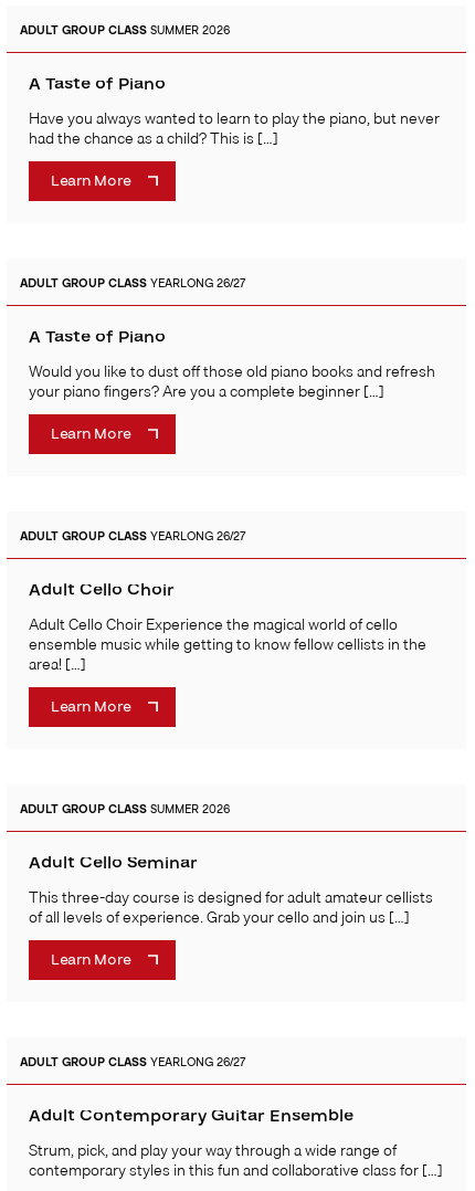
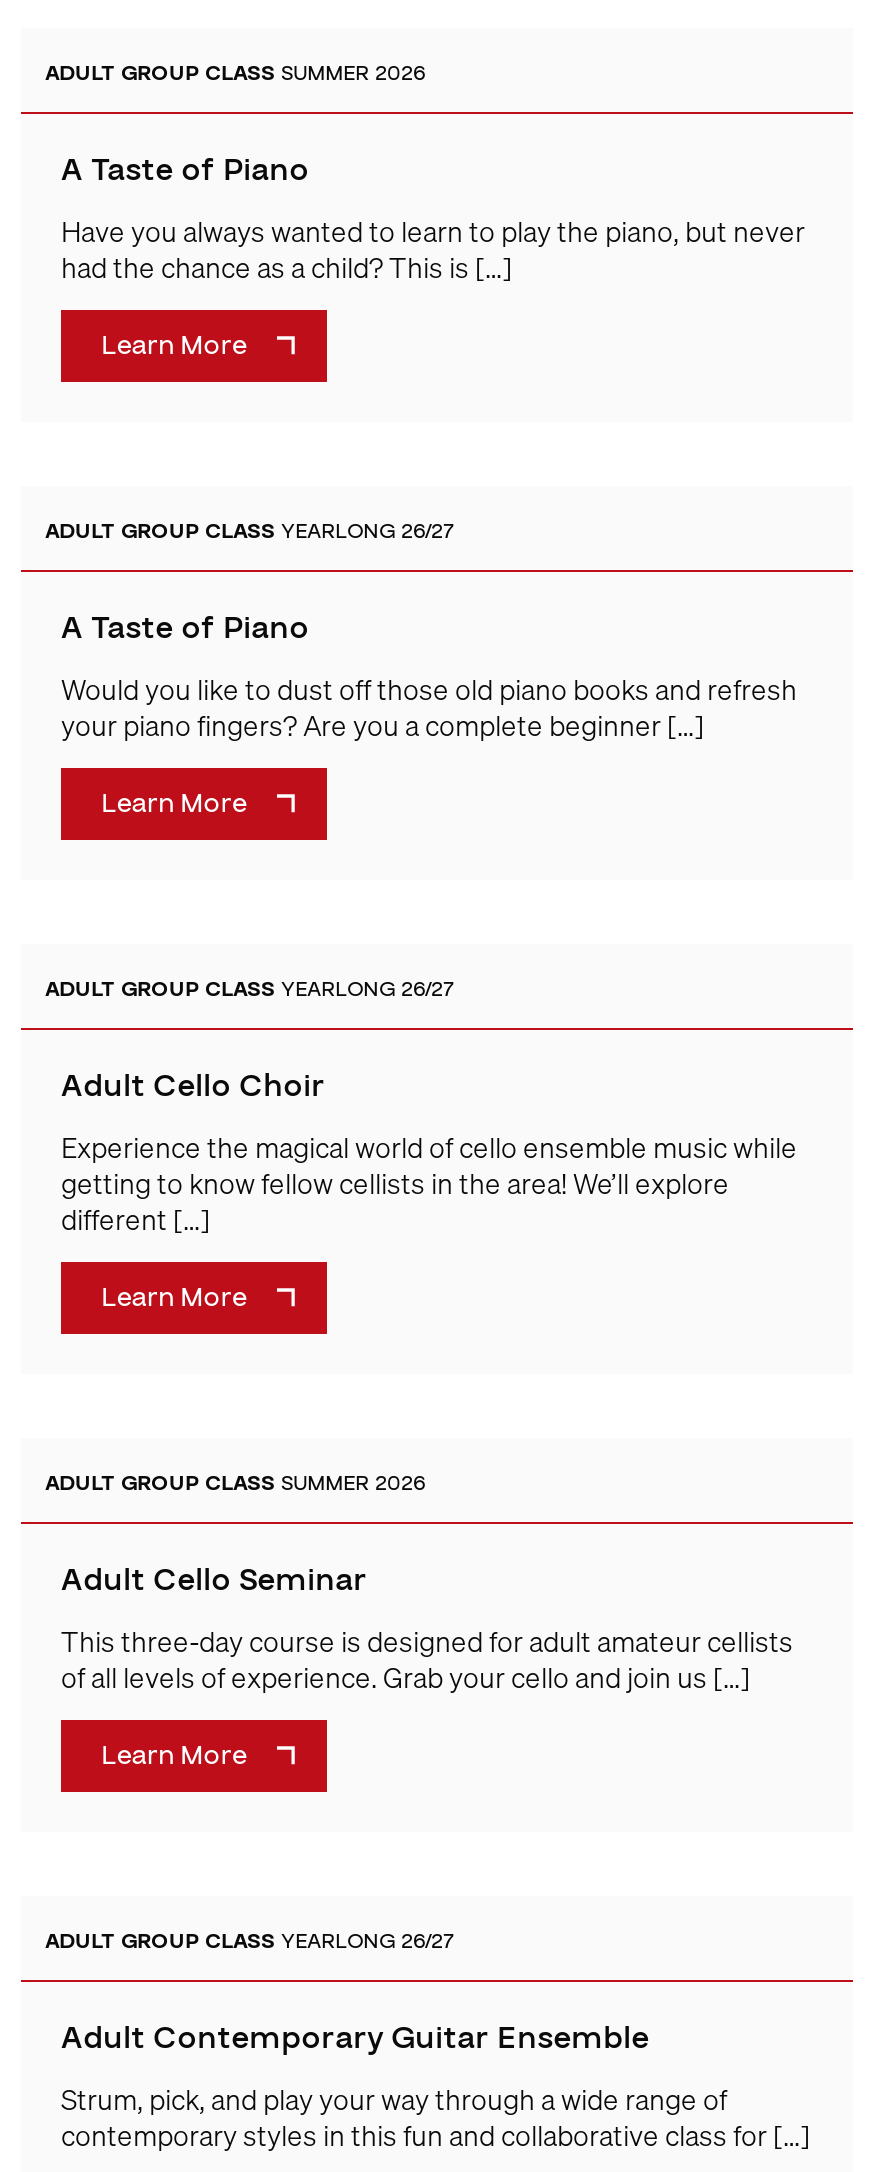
- Adult Cello Choir Experience the magical world of cello
- ensemble music while getting to know fellow cellists in the
- area! […]
+ Experience the magical world of cello ensemble music while
+ getting to know fellow cellists in the area! We’ll explore
+ different […]
